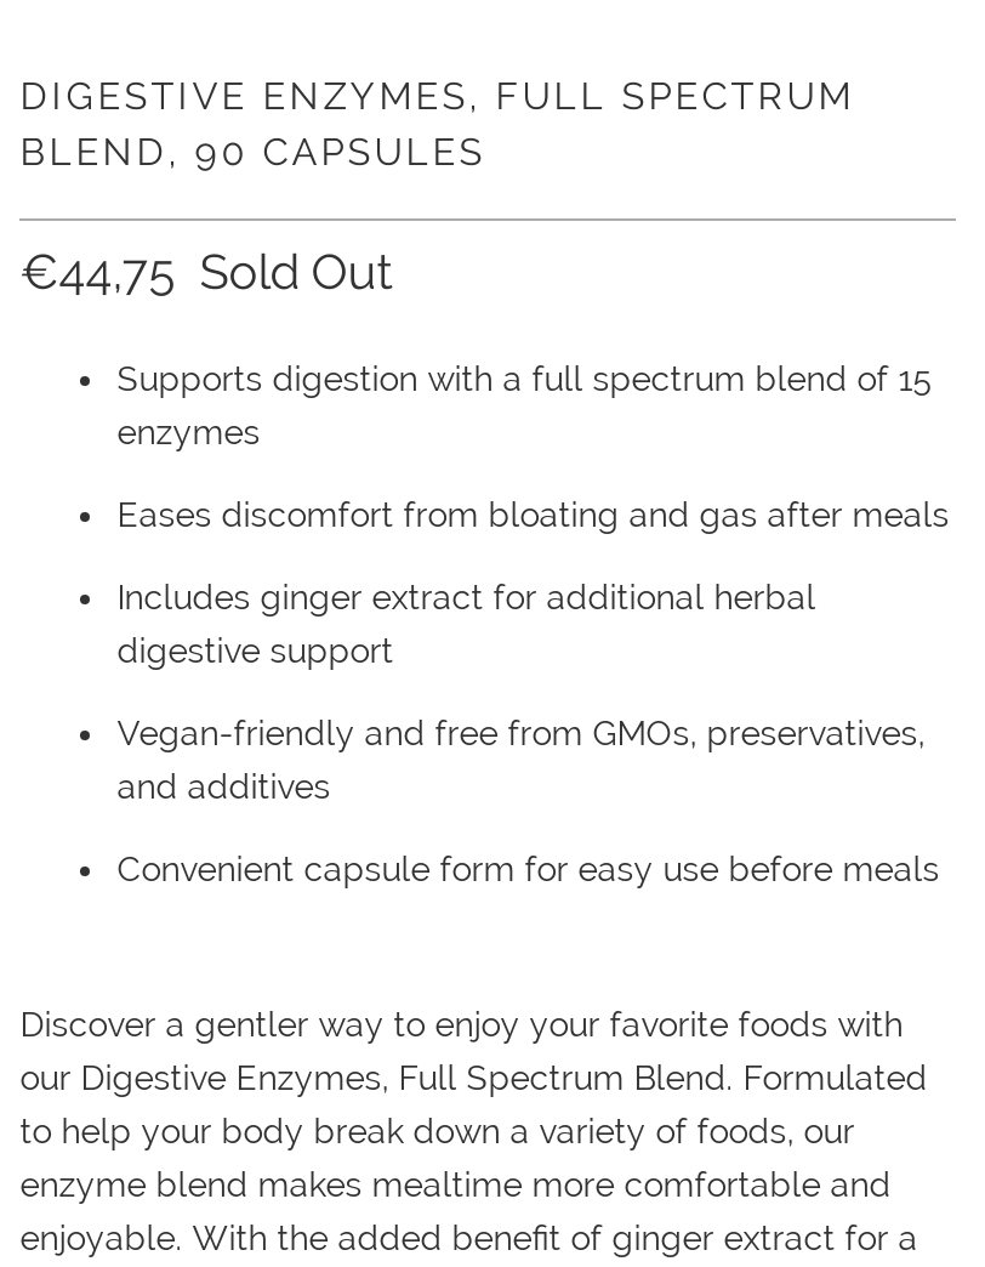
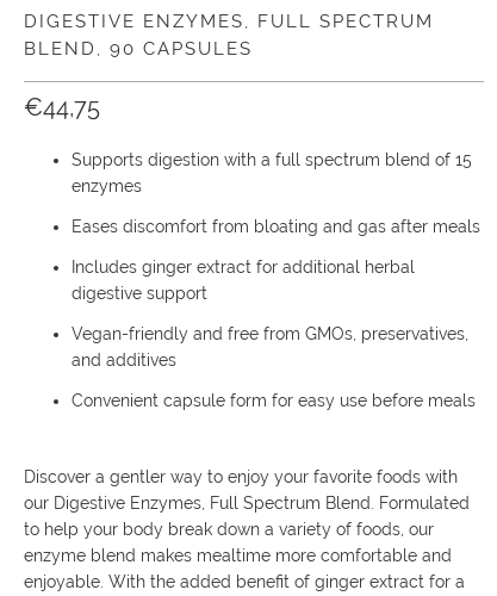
- €44,75 Sold Out
+ €44,75
